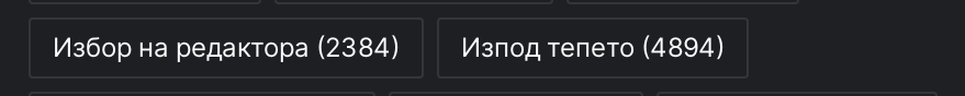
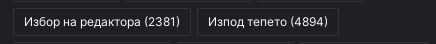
- Избор на редактора (2384)
+ Избор на редактора (2381)
